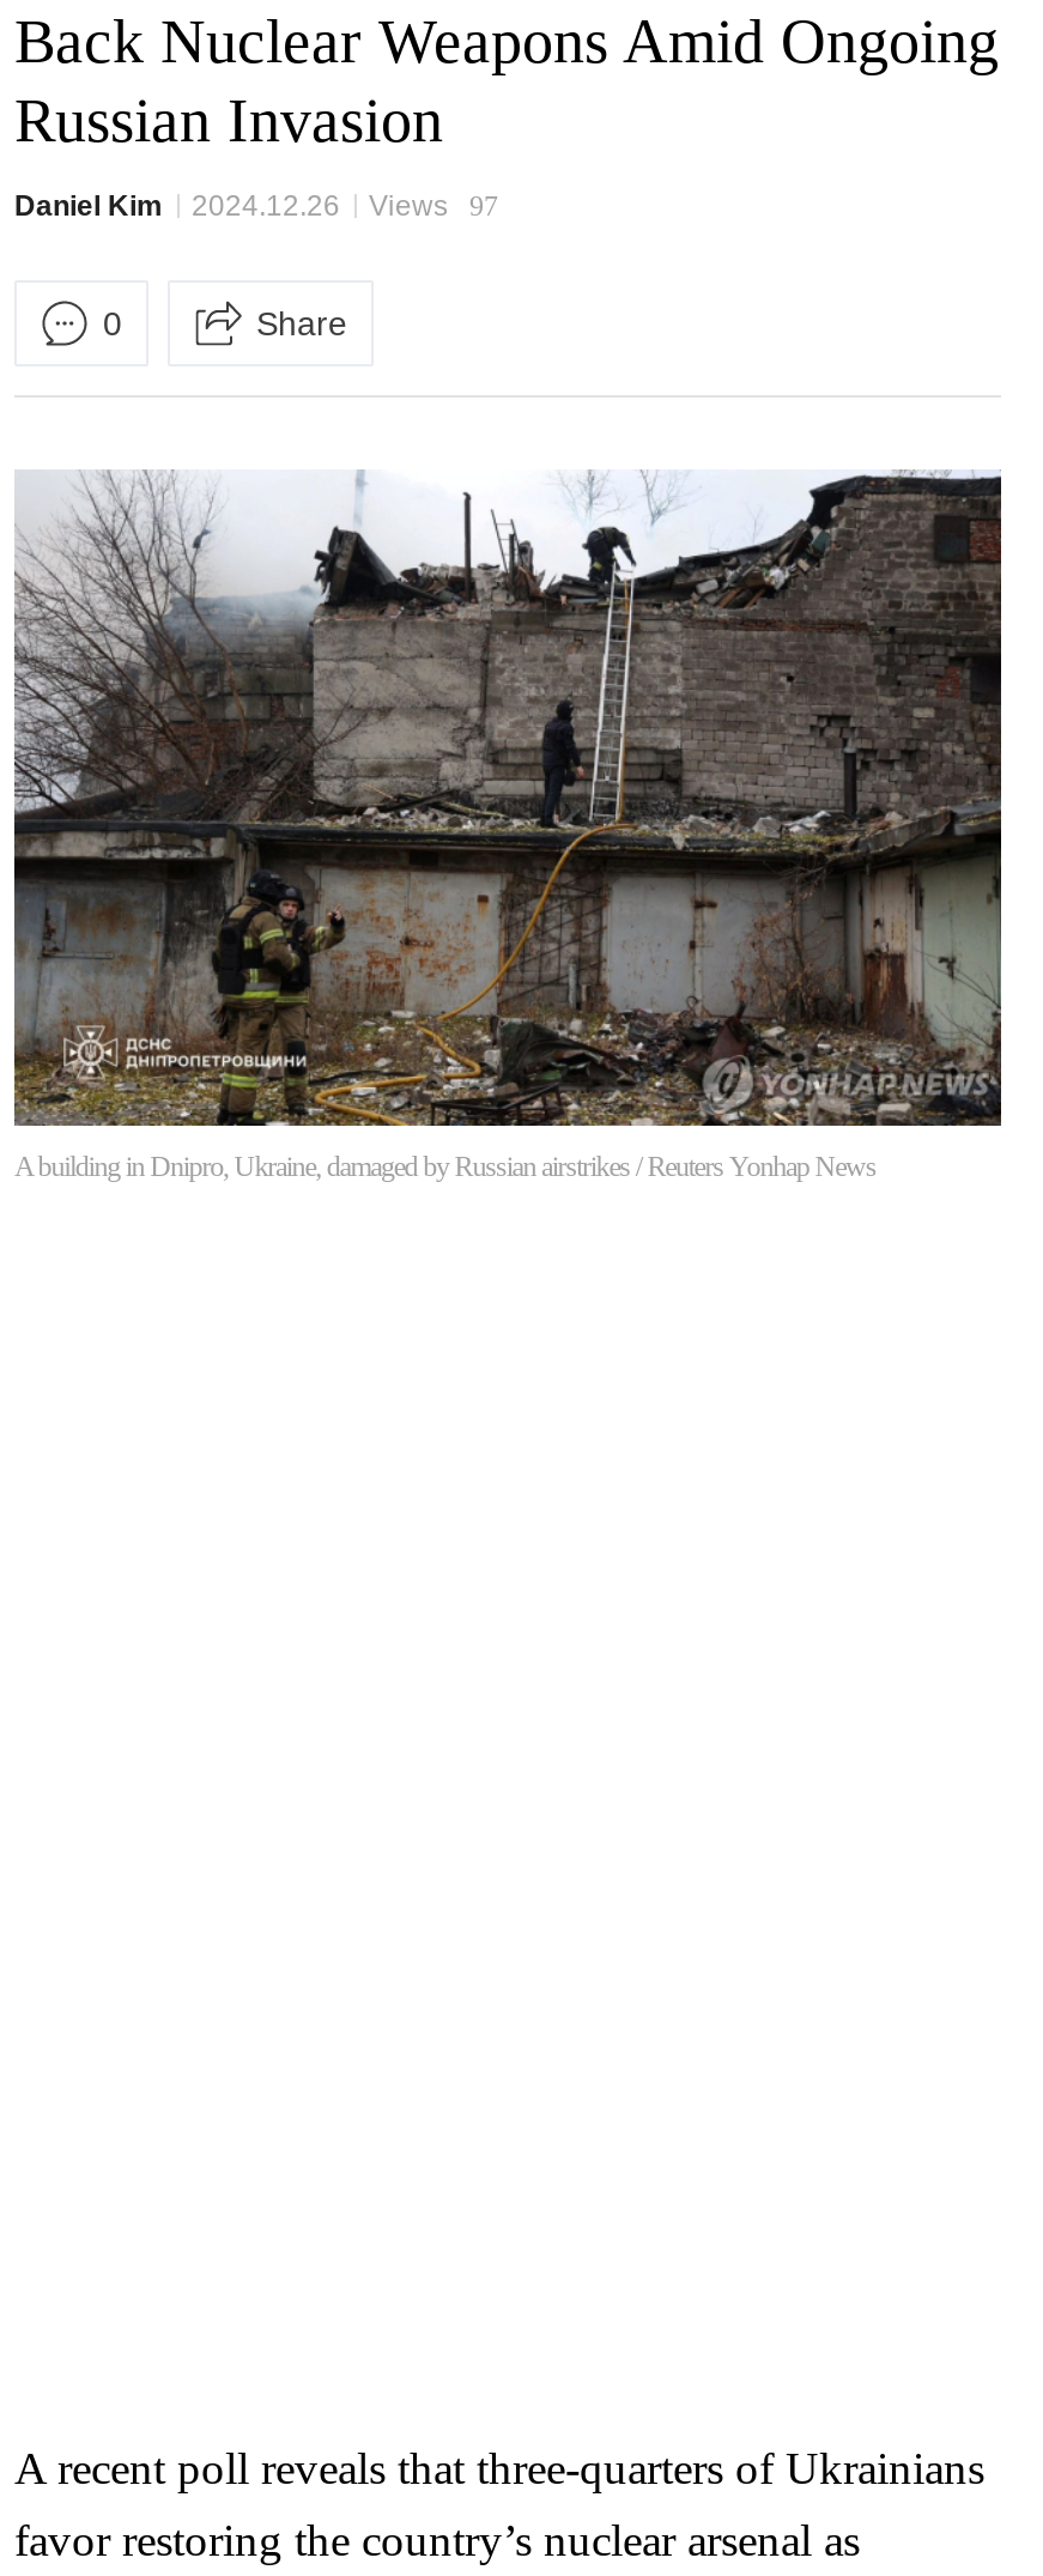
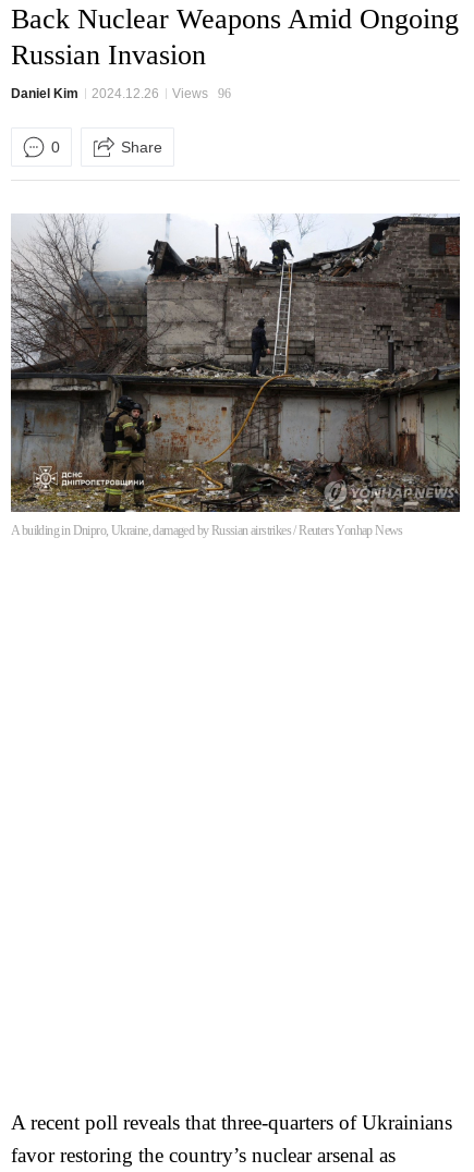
- Daniel Kim 2024.12.26 Views 97
+ Daniel Kim 2024.12.26 Views 96
